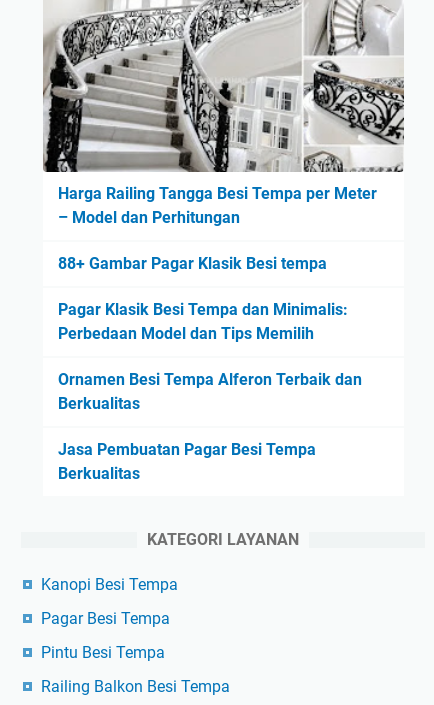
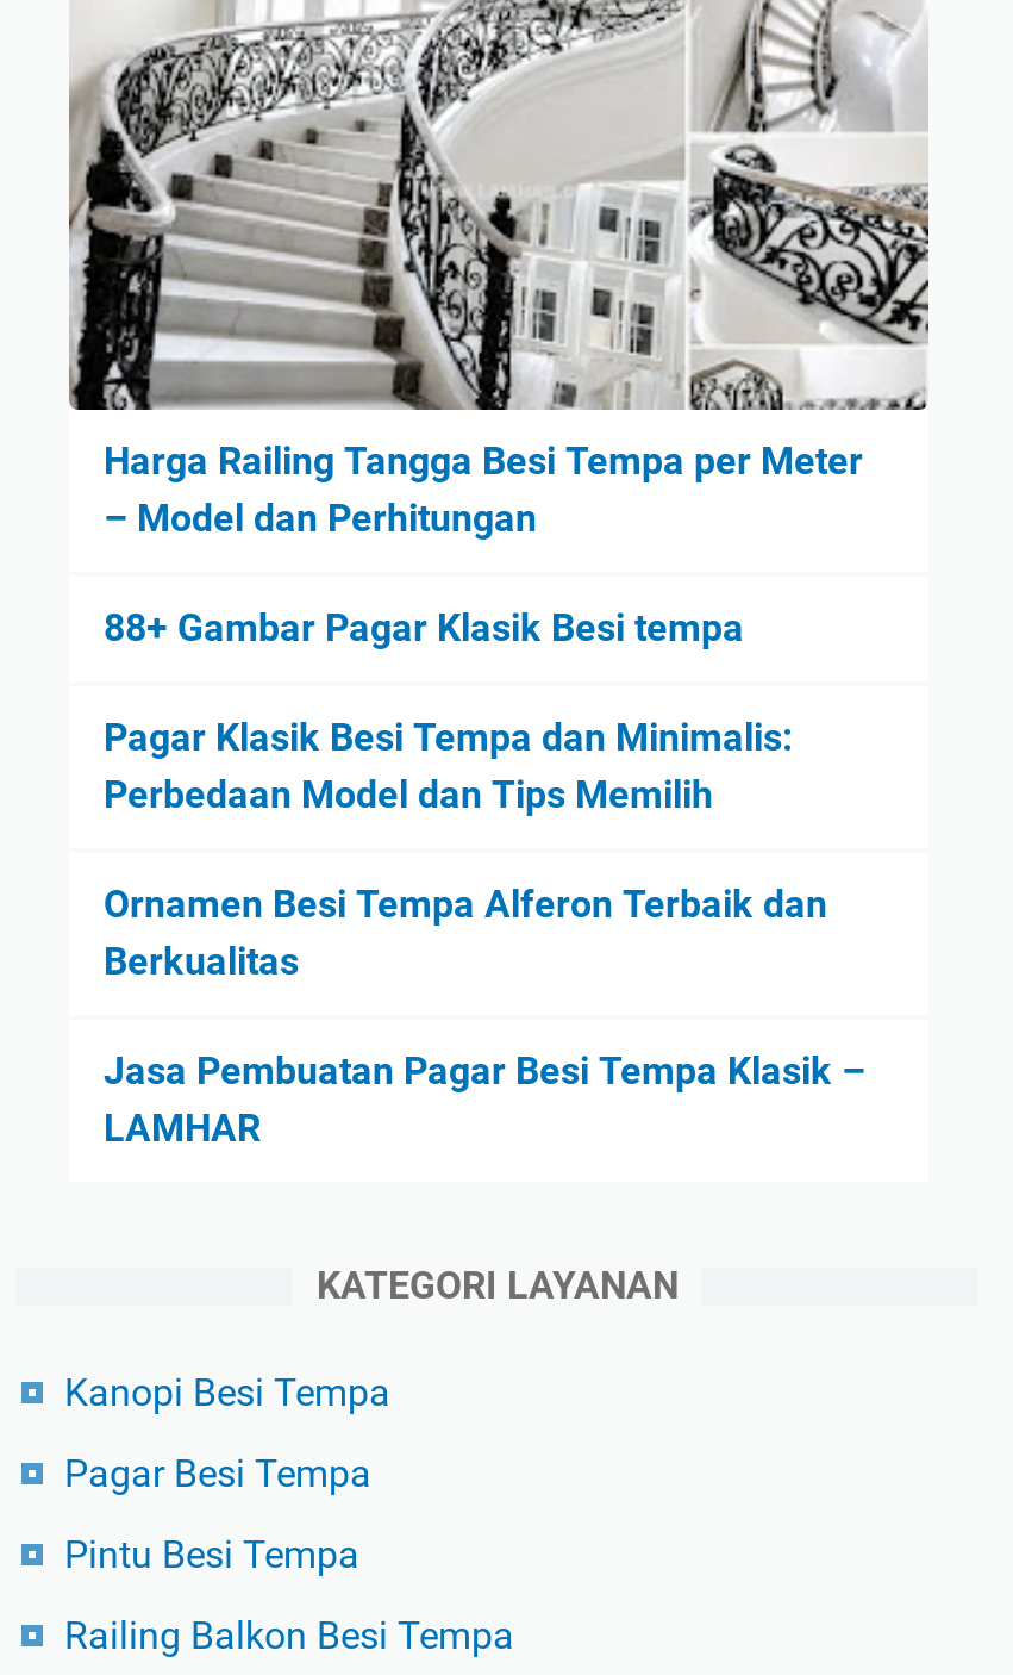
- Jasa Pembuatan Pagar Besi Tempa
- Berkualitas
+ Jasa Pembuatan Pagar Besi Tempa Klasik –
+ LAMHAR
